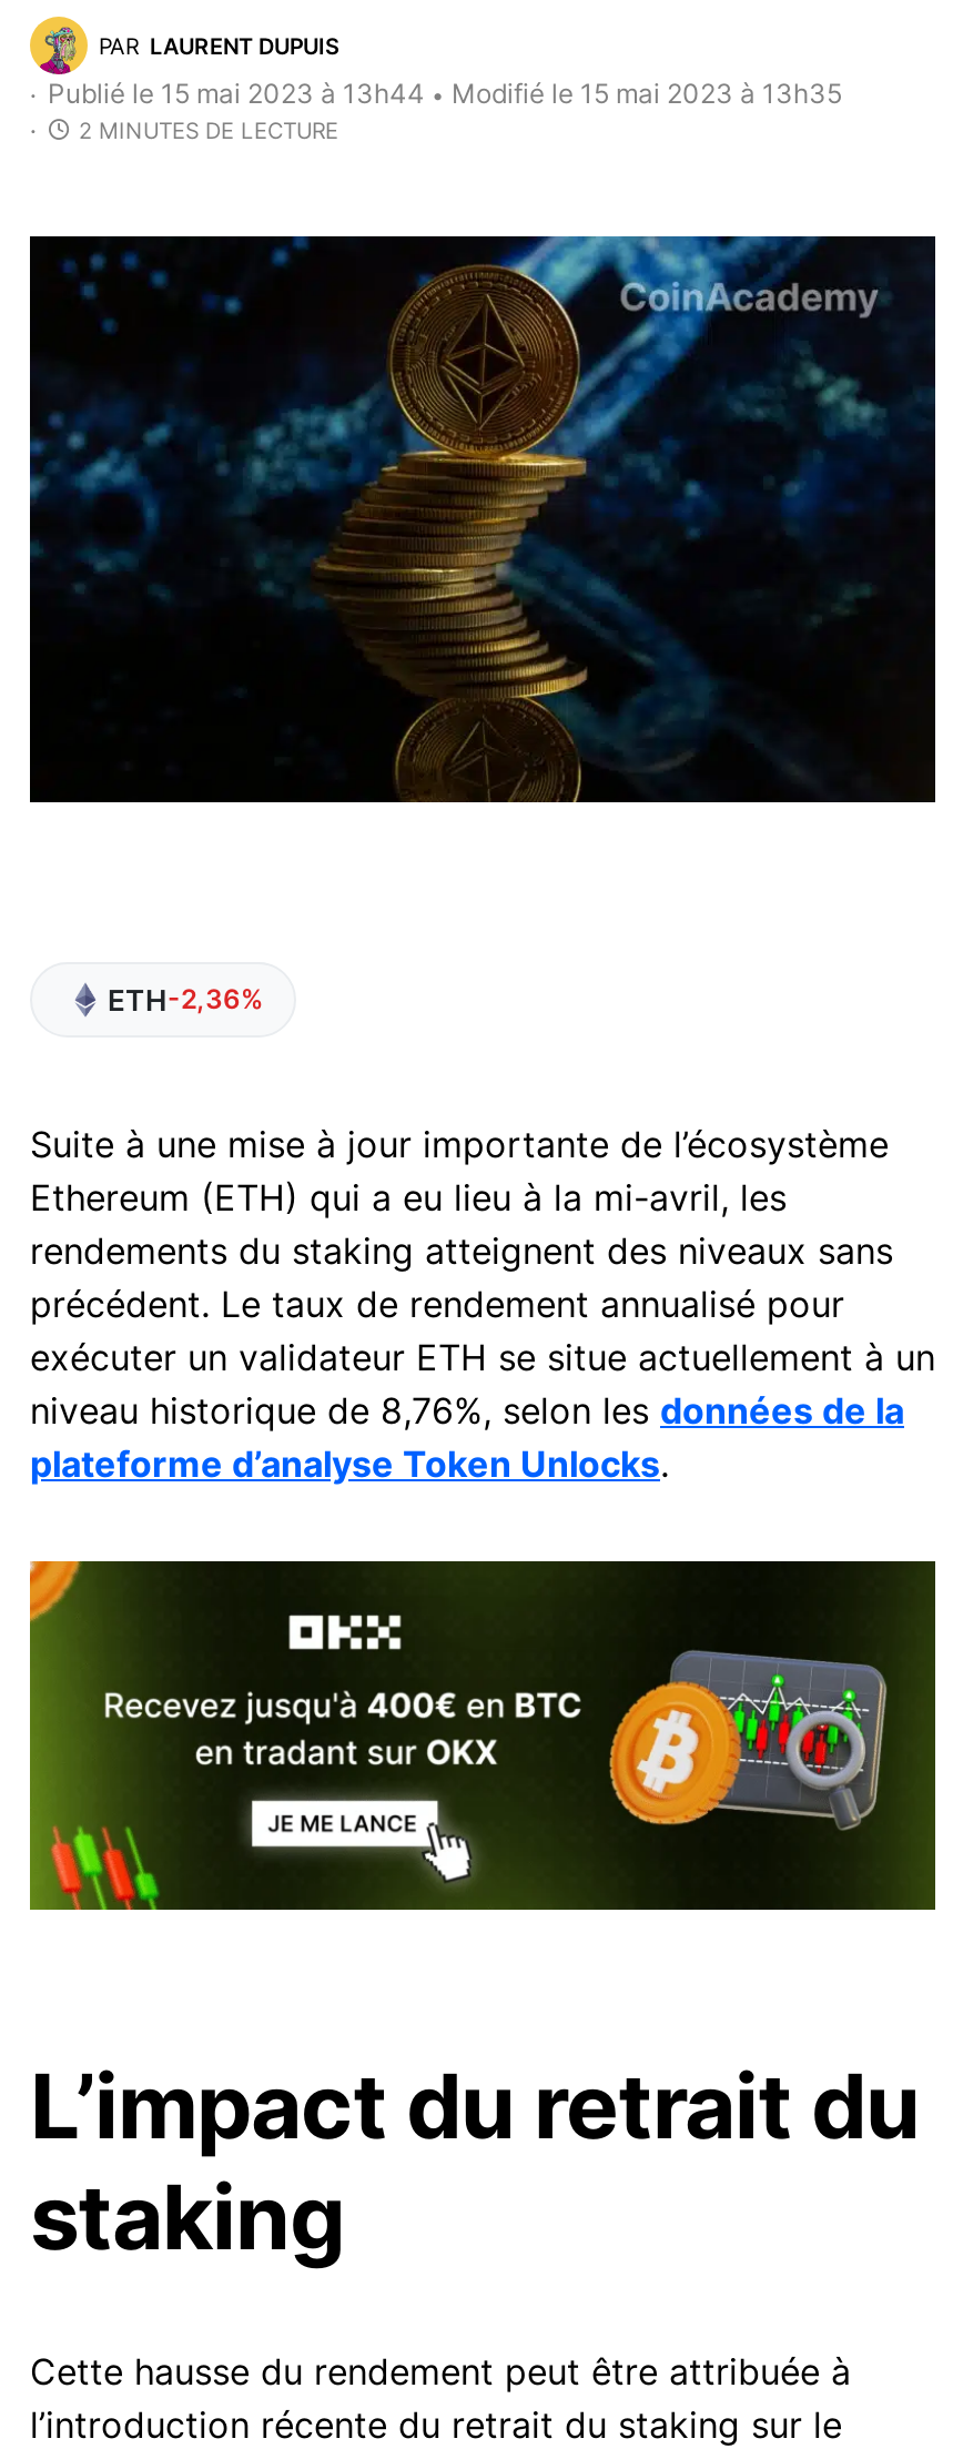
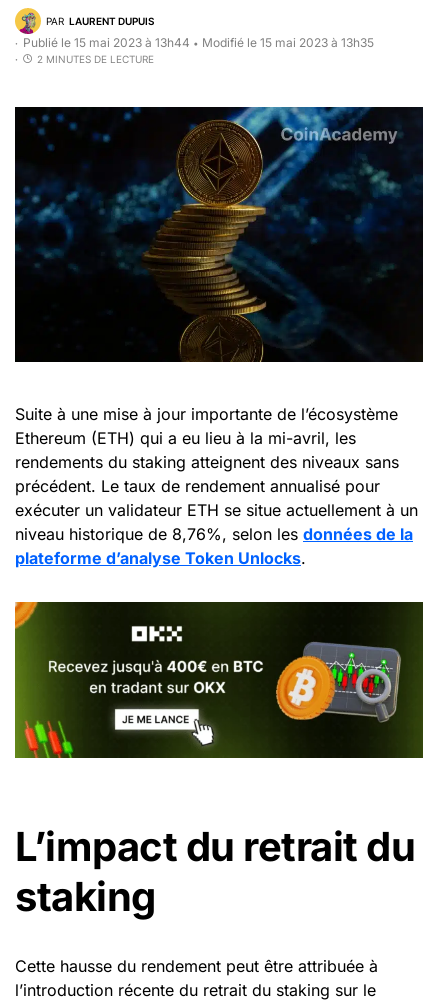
- ETH-2,36%
